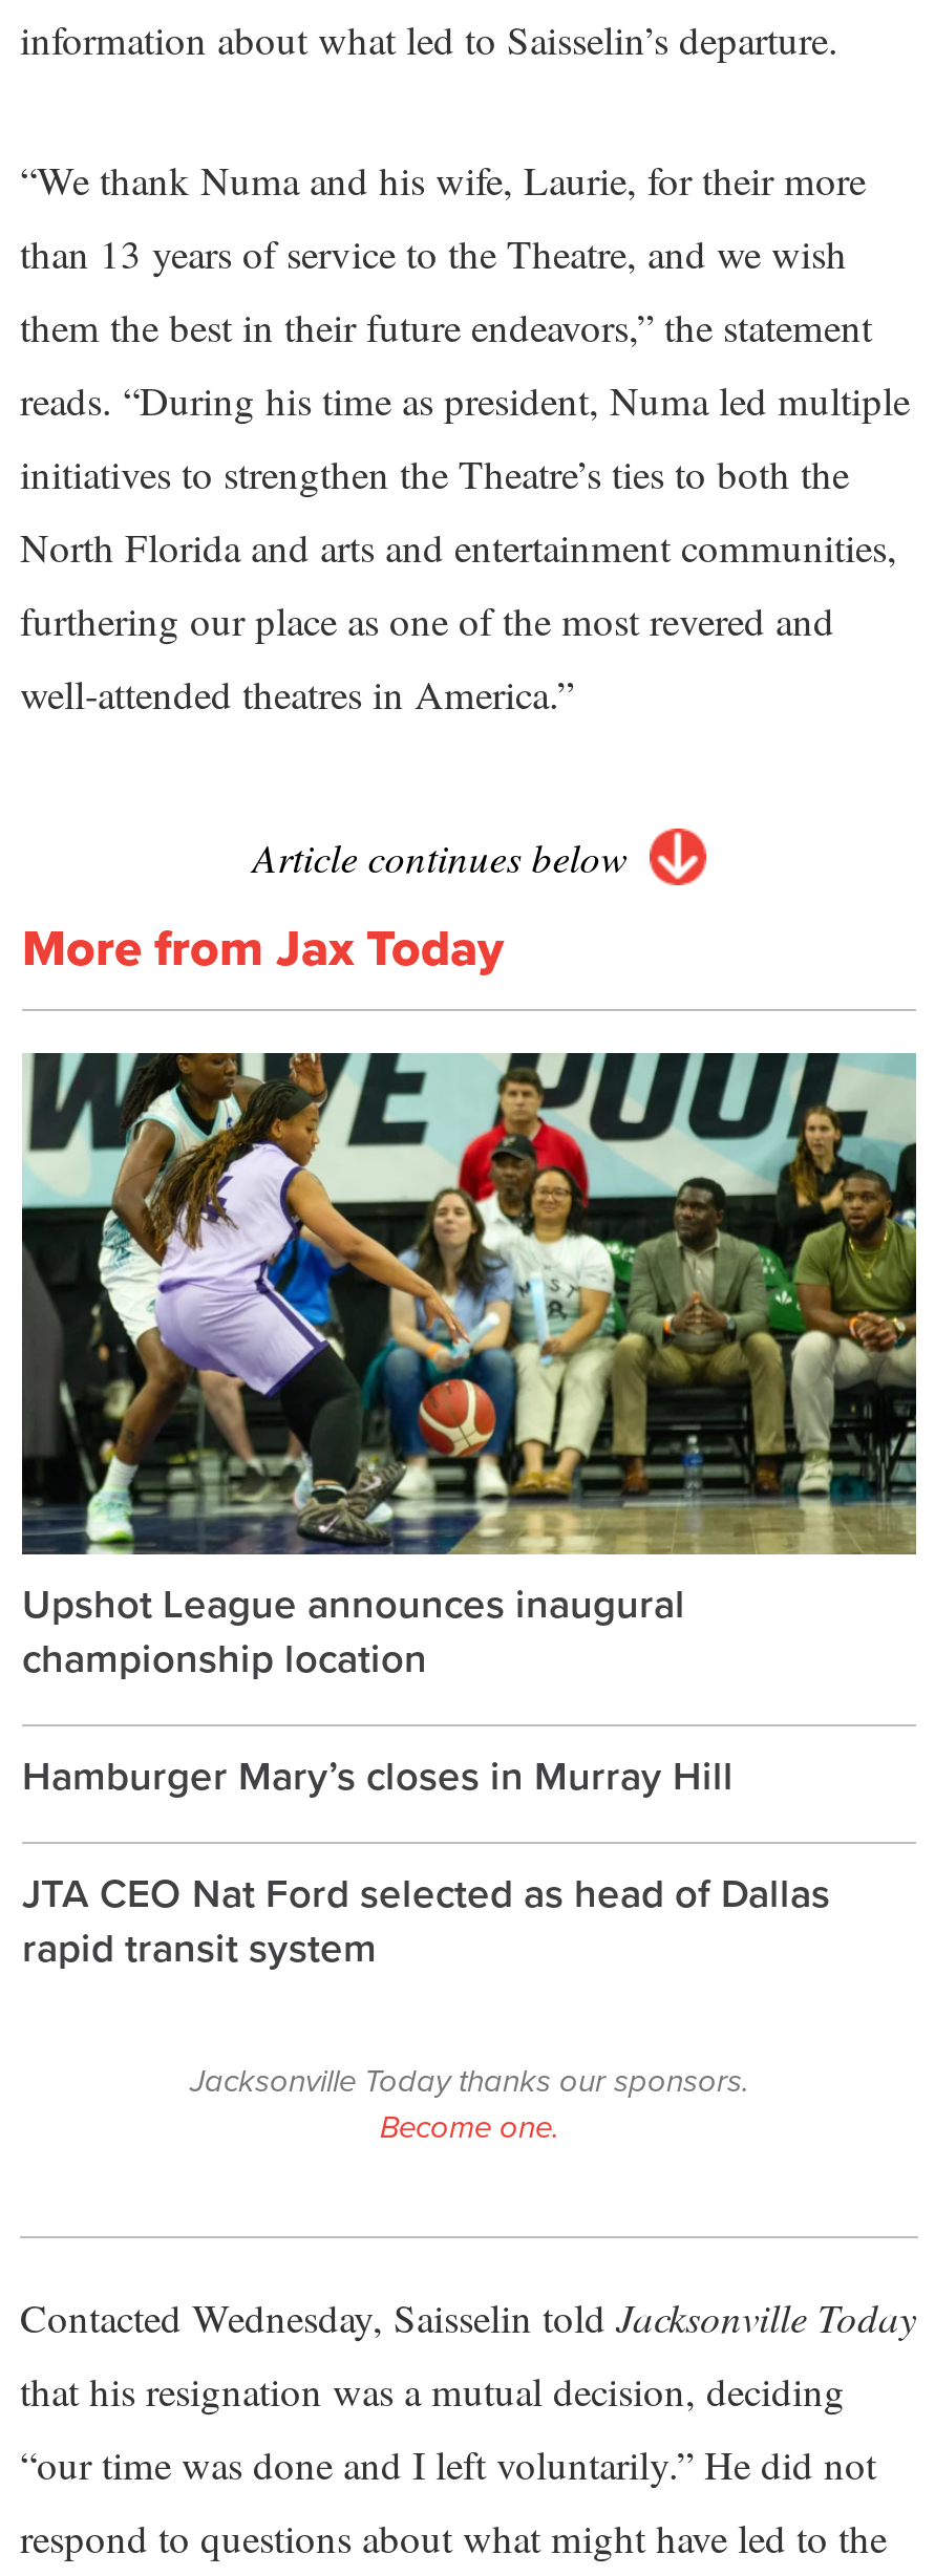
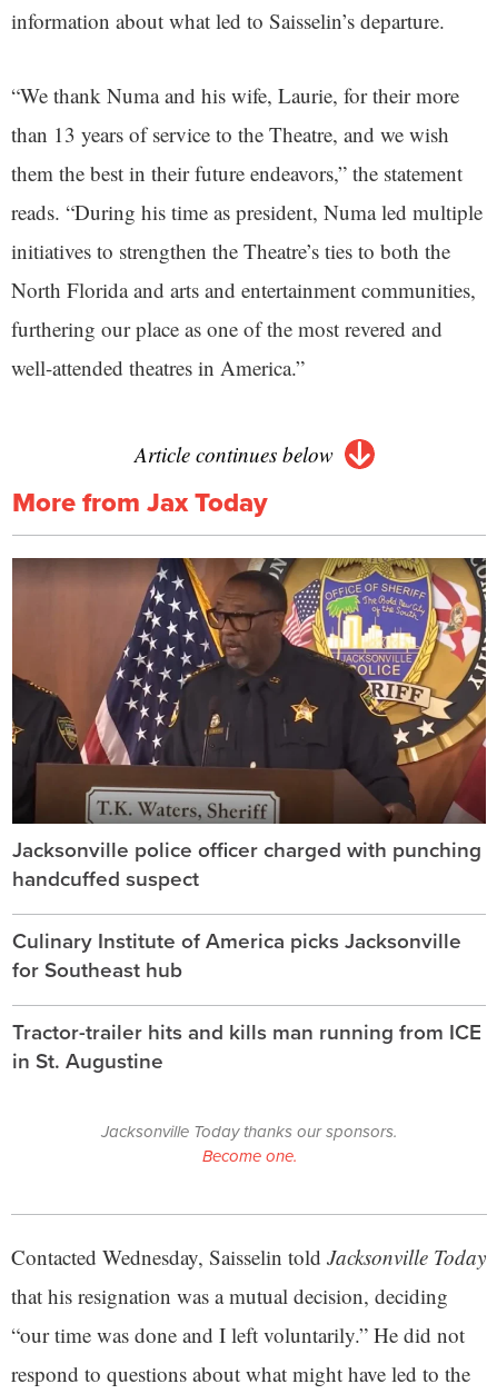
- [image]
- Upshot League announces inaugural
- championship location
+ [image]
+ Jacksonville police officer charged with punching
+ handcuffed suspect

- Hamburger Mary’s closes in Murray Hill
+ Culinary Institute of America picks Jacksonville
+ for Southeast hub

- JTA CEO Nat Ford selected as head of Dallas
- rapid transit system
+ Tractor-trailer hits and kills man running from ICE
+ in St. Augustine
